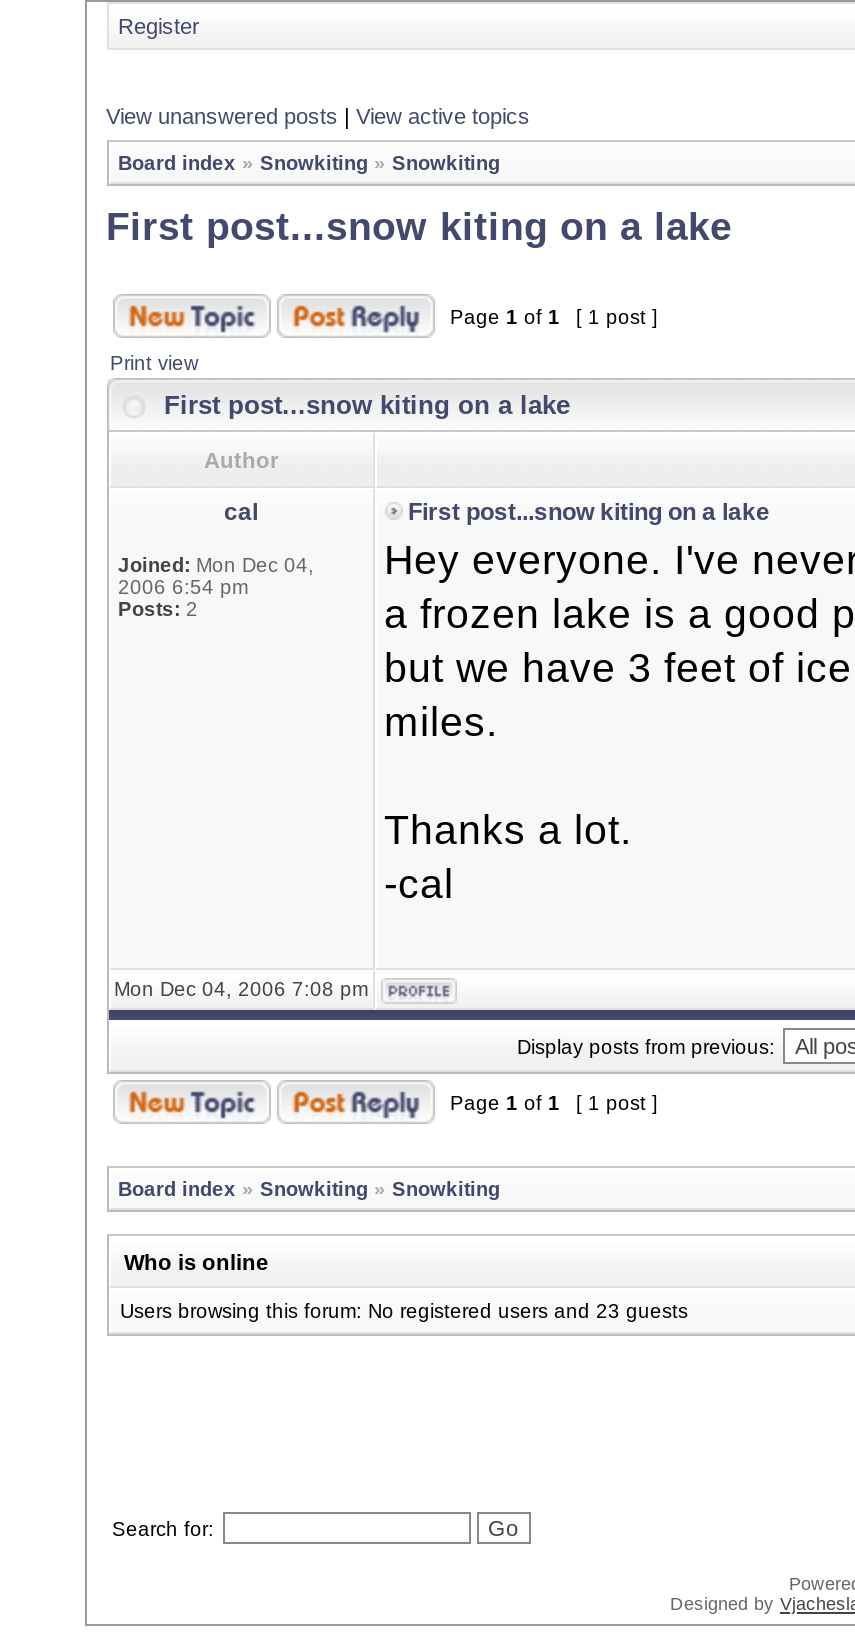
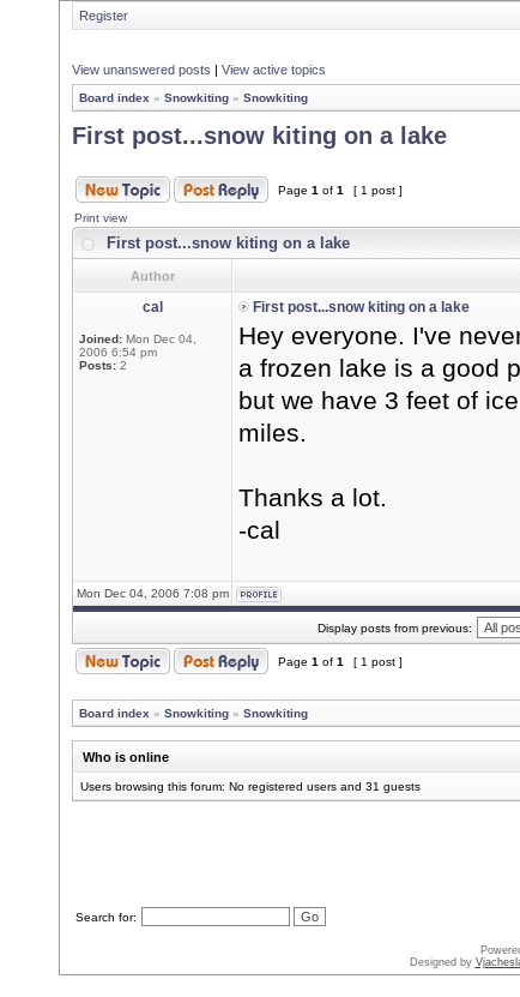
- Users browsing this forum: No registered users and 23 guests
+ Users browsing this forum: No registered users and 31 guests
